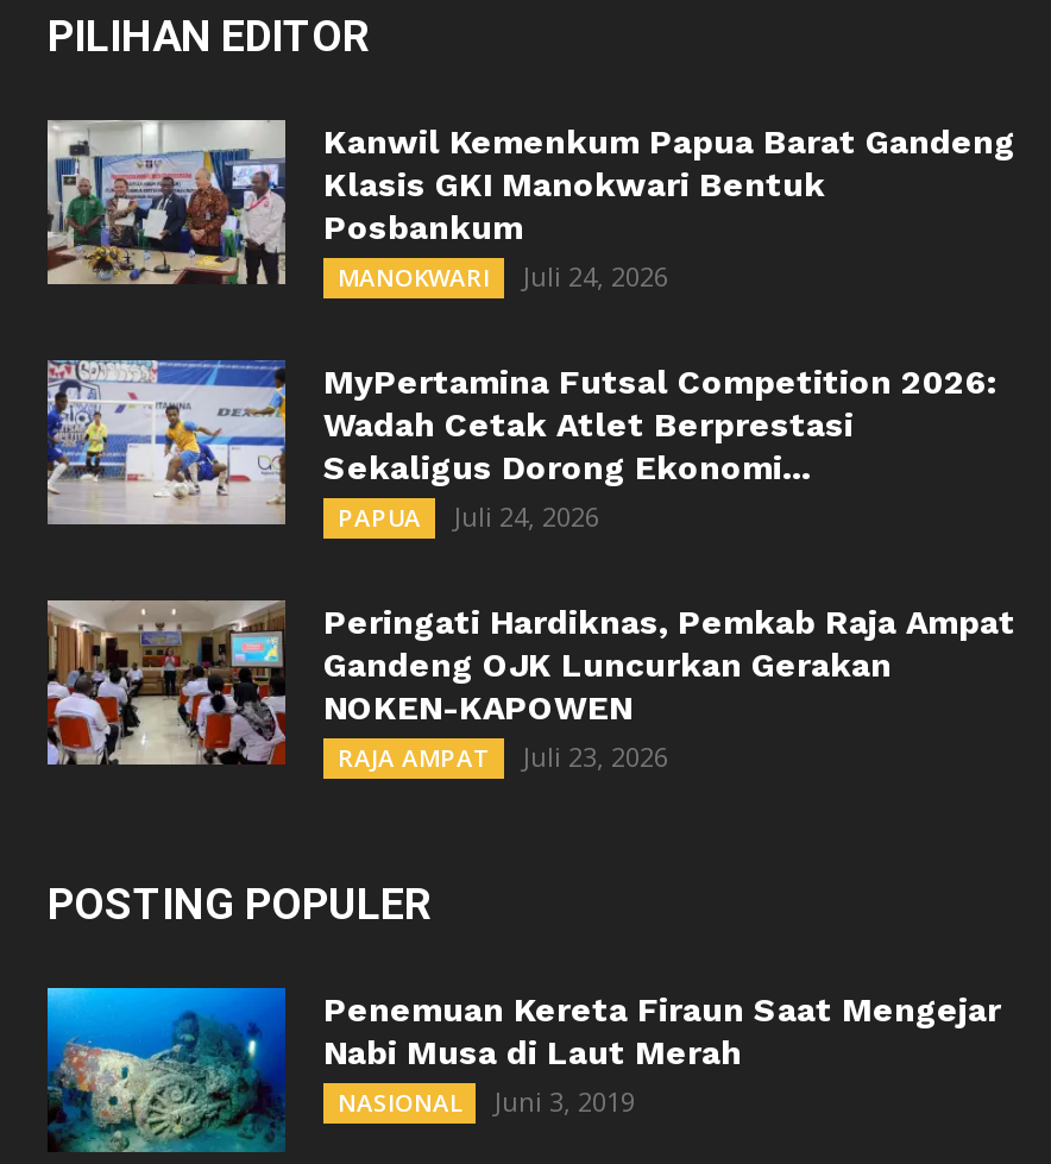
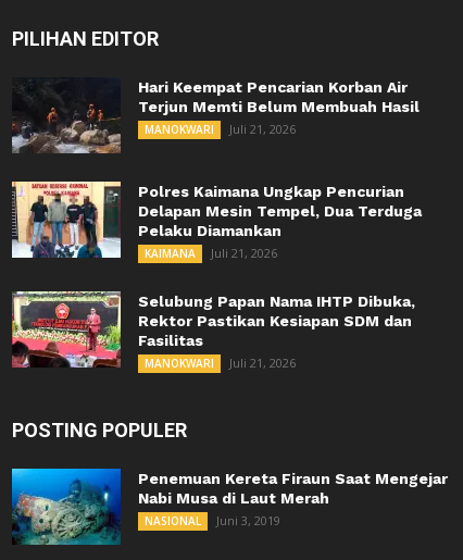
- [image]
- Kanwil Kemenkum Papua Barat Gandeng
- Klasis GKI Manokwari Bentuk
- Posbankum
+ [image]
+ Hari Keempat Pencarian Korban Air
+ Terjun Memti Belum Membuah Hasil

- MANOKWARI Juli 24, 2026
+ MANOKWARI Juli 21, 2026

- [image]
- MyPertamina Futsal Competition 2026:
- Wadah Cetak Atlet Berprestasi
- Sekaligus Dorong Ekonomi...
- PAPUA
- Juli 24, 2026
+ [image]
+ Polres Kaimana Ungkap Pencurian
+ Delapan Mesin Tempel, Dua Terduga
+ Pelaku Diamankan
+ KAIMANA
+ Juli 21, 2026

- [image]
- Peringati Hardiknas, Pemkab Raja Ampat
- Gandeng OJK Luncurkan Gerakan
- NOKEN-KAPOWEN
- RAJA AMPAT
- Juli 23, 2026
+ [image]
+ Selubung Papan Nama IHTP Dibuka,
+ Rektor Pastikan Kesiapan SDM dan
+ Fasilitas
+ MANOKWARI
+ Juli 21, 2026
